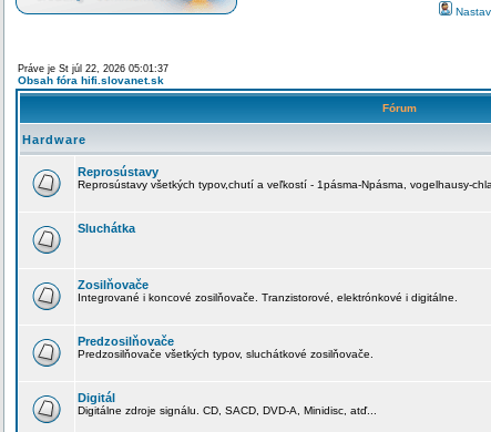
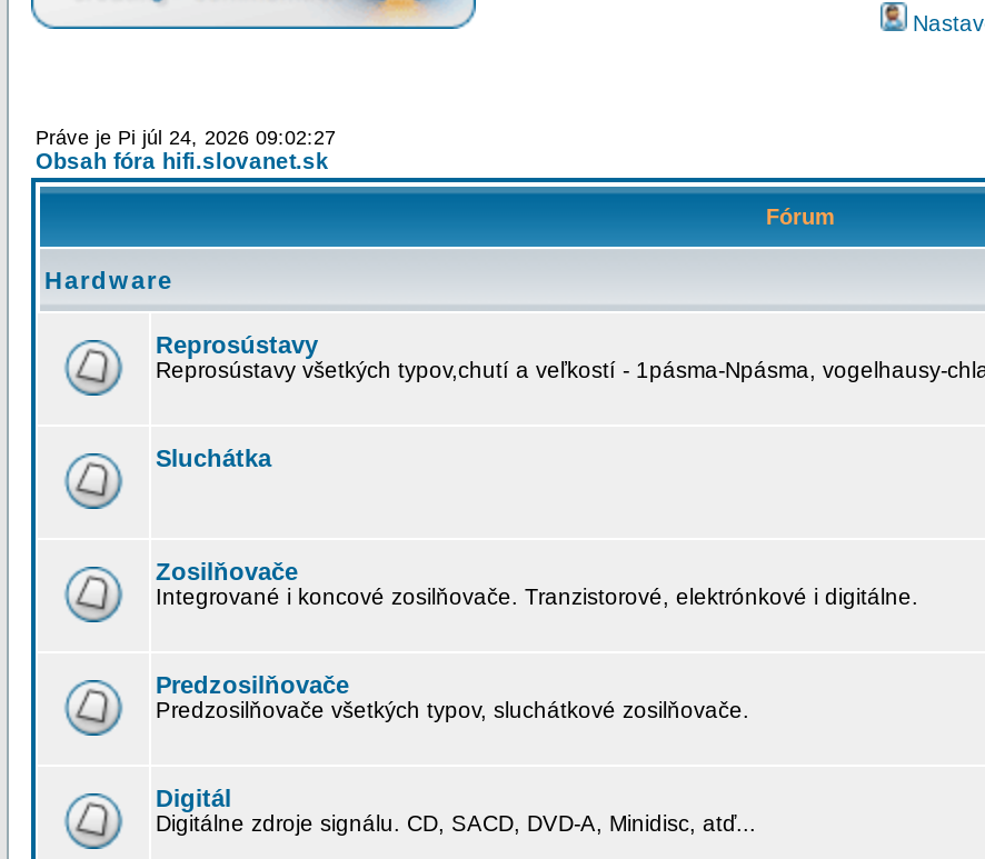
- Práve je St júl 22, 2026 05:01:37
+ Práve je Pi júl 24, 2026 09:02:27
